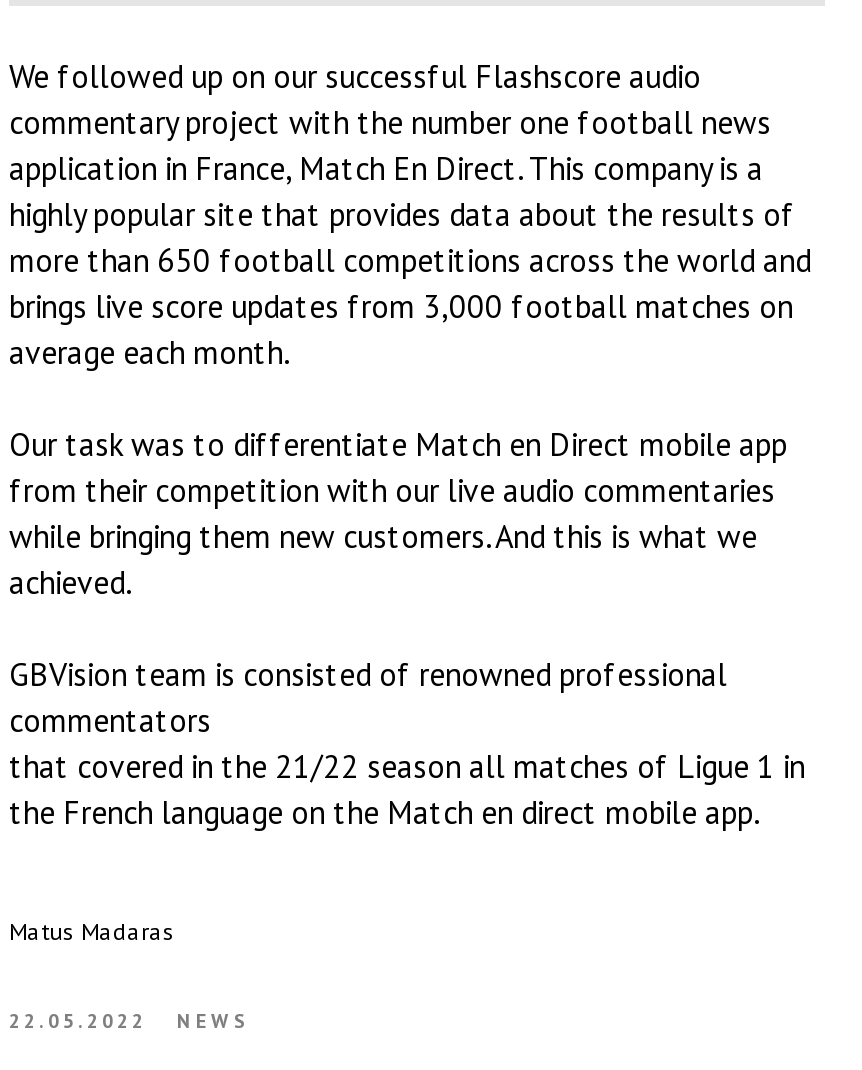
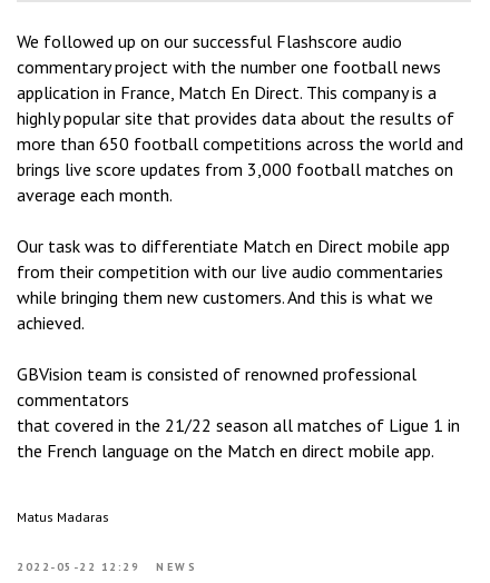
- 22.05.2022 NEWS
+ 2022-05-22 12:29 NEWS
